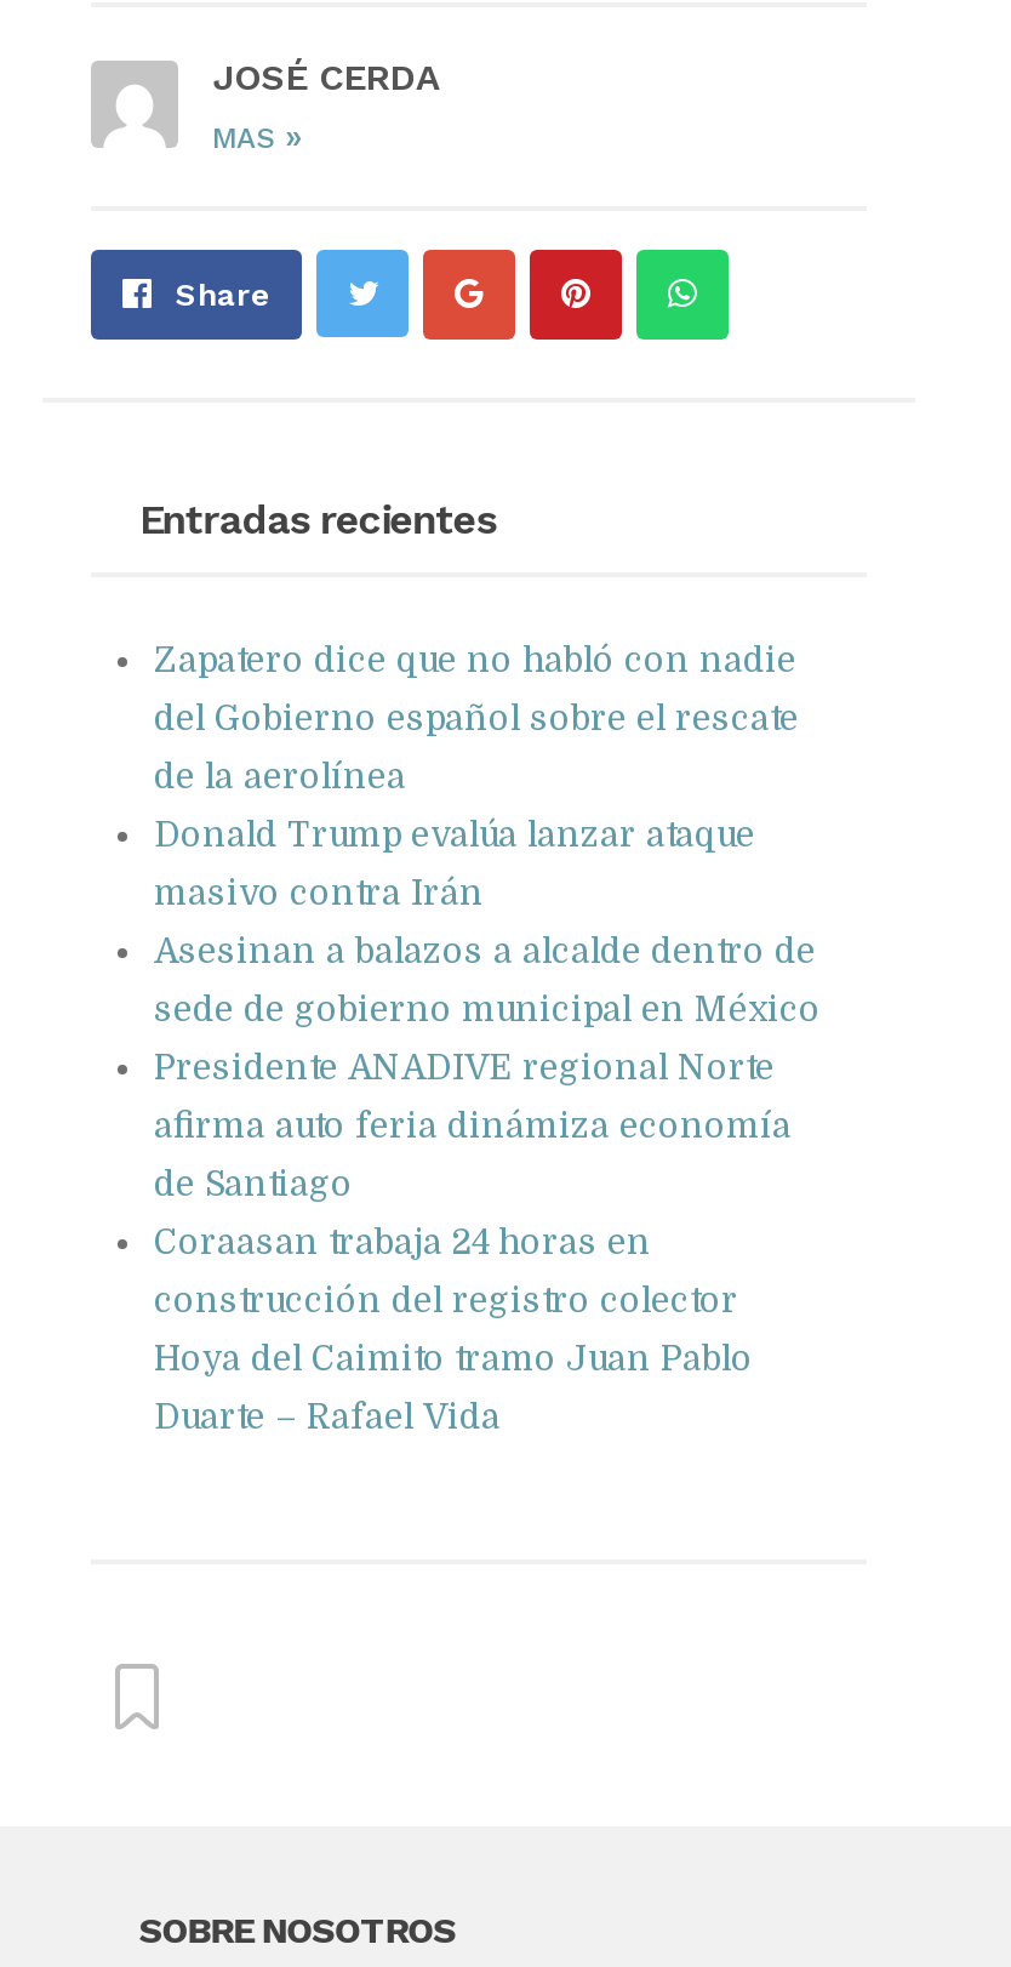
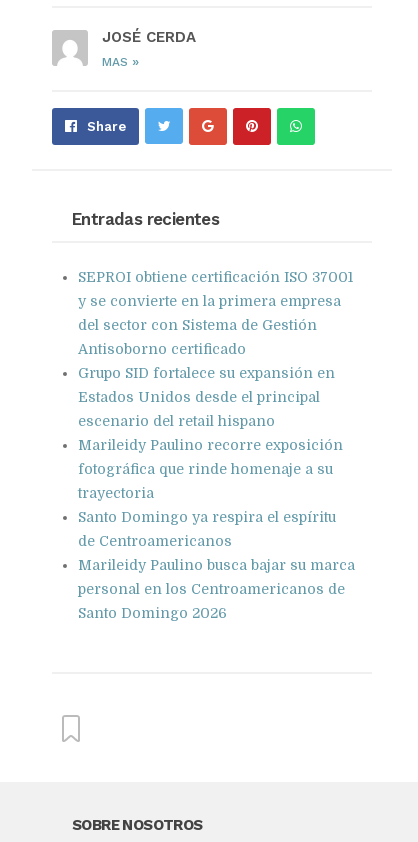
- Zapatero dice que no habló con nadie
- del Gobierno español sobre el rescate
- de la aerolínea
- Donald Trump evalúa lanzar ataque
- masivo contra Irán
- Asesinan a balazos a alcalde dentro de
- sede de gobierno municipal en México
- Presidente ANADIVE regional Norte
- afirma auto feria dinámiza economía
- de Santiago
- Coraasan trabaja 24 horas en
- construcción del registro colector
- Hoya del Caimito tramo Juan Pablo
- Duarte – Rafael Vida
+ SEPROI obtiene certificación ISO 37001
+ y se convierte en la primera empresa
+ del sector con Sistema de Gestión
+ Antisoborno certificado
+ Grupo SID fortalece su expansión en
+ Estados Unidos desde el principal
+ escenario del retail hispano
+ Marileidy Paulino recorre exposición
+ fotográfica que rinde homenaje a su
+ trayectoria
+ Santo Domingo ya respira el espíritu
+ de Centroamericanos
+ Marileidy Paulino busca bajar su marca
+ personal en los Centroamericanos de
+ Santo Domingo 2026
